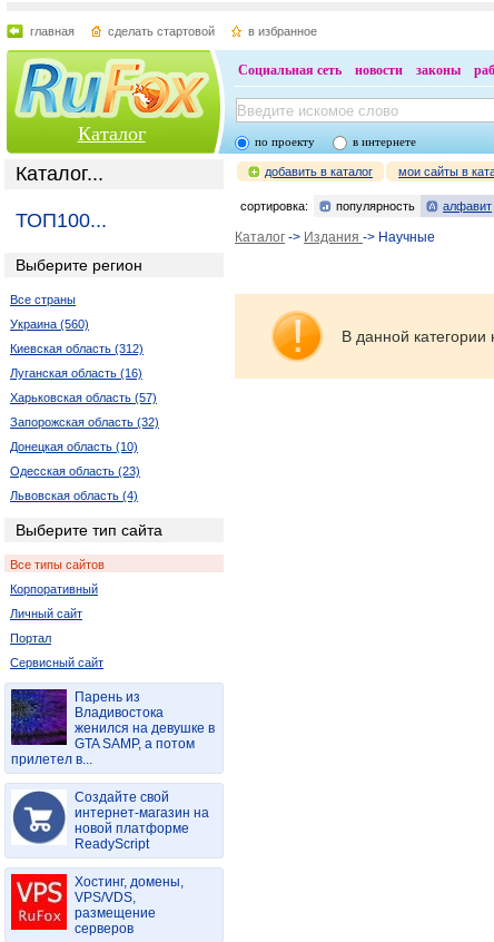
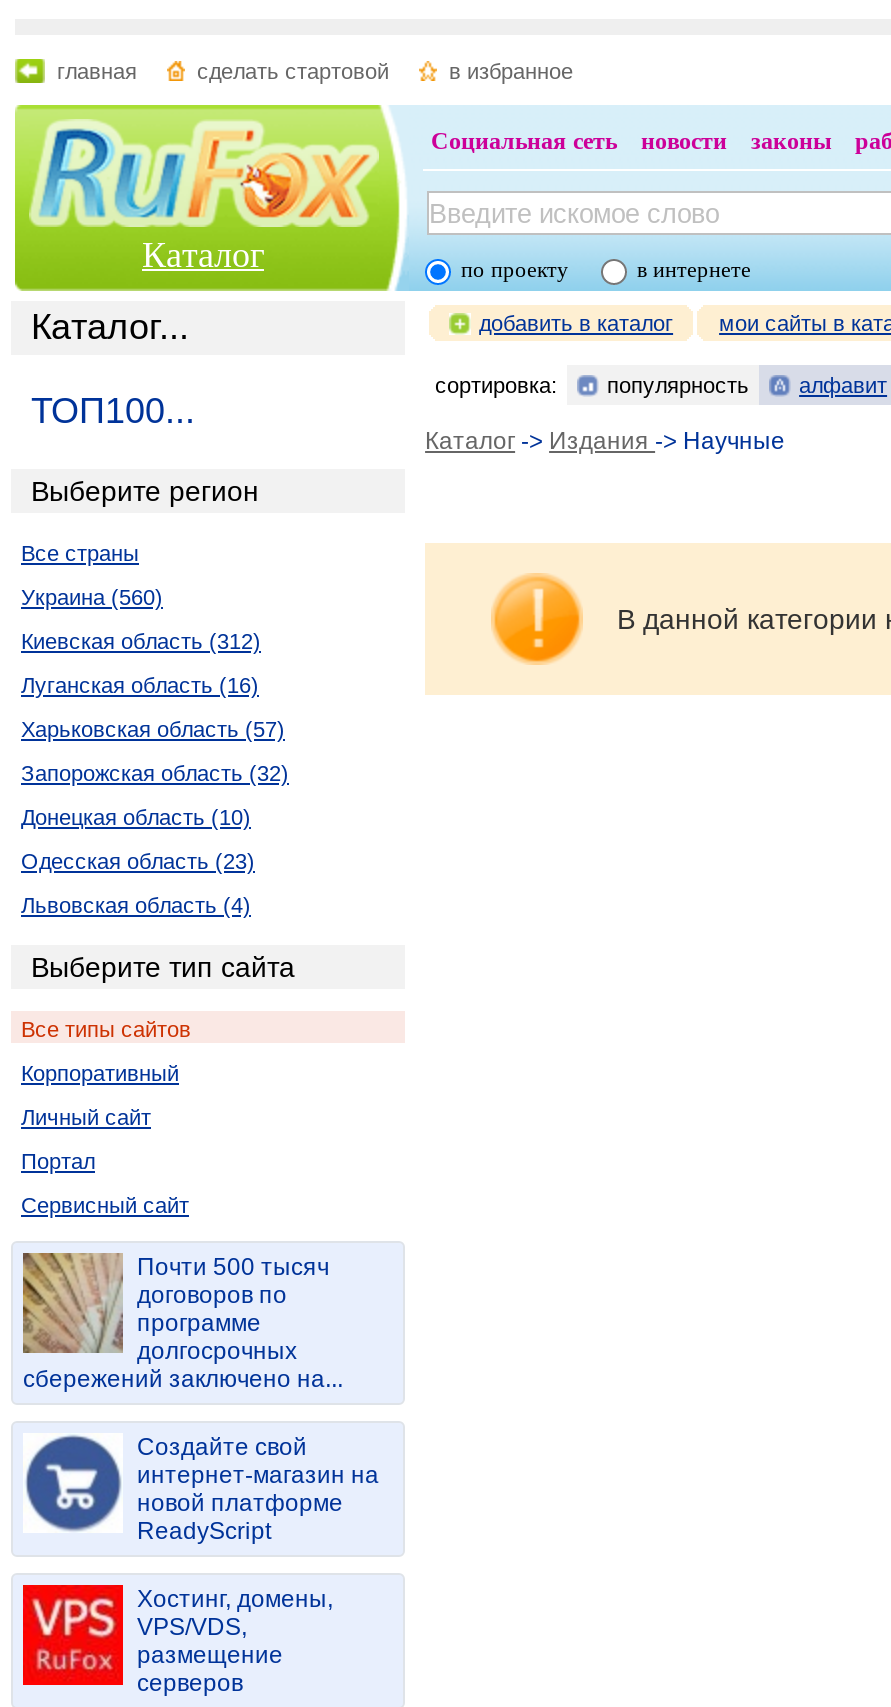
- [image]
- Парень из
- Владивостока
- женился на девушке в
- GTA SAMP, а потом
- прилетел в...
+ [image]
+ Почти 500 тысяч
+ договоров по
+ программе
+ долгосрочных
+ сбережений заключено на...
